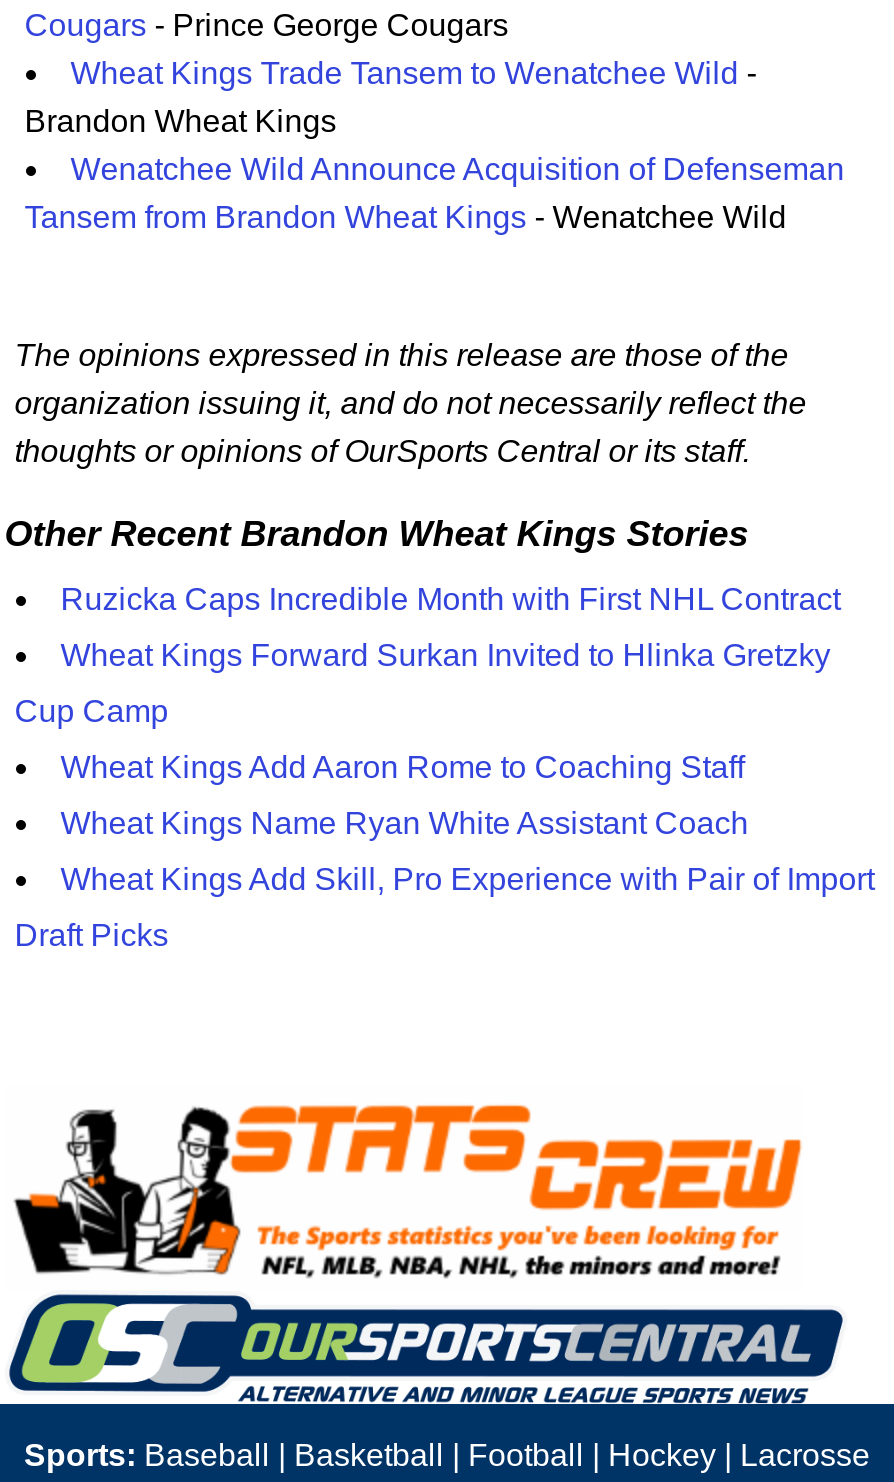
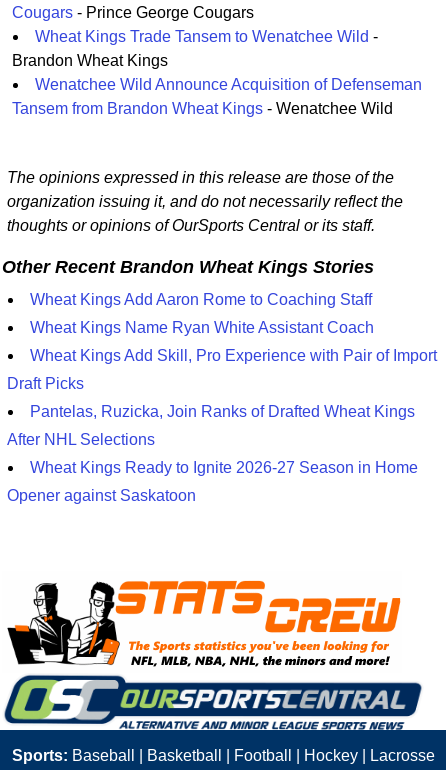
- Ruzicka Caps Incredible Month with First NHL Contract
- Wheat Kings Forward Surkan Invited to Hlinka Gretzky
- Cup Camp

moved up: Wheat Kings Add Aaron Rome to Coaching Staff | Wheat Kings Name Ryan White Assistant Coach | Wheat Kings Add Skill, Pro Experience with Pair of Import | Draft Picks

+ Pantelas, Ruzicka, Join Ranks of Drafted Wheat Kings
+ After NHL Selections
+ Wheat Kings Ready to Ignite 2026-27 Season in Home
+ Opener against Saskatoon
